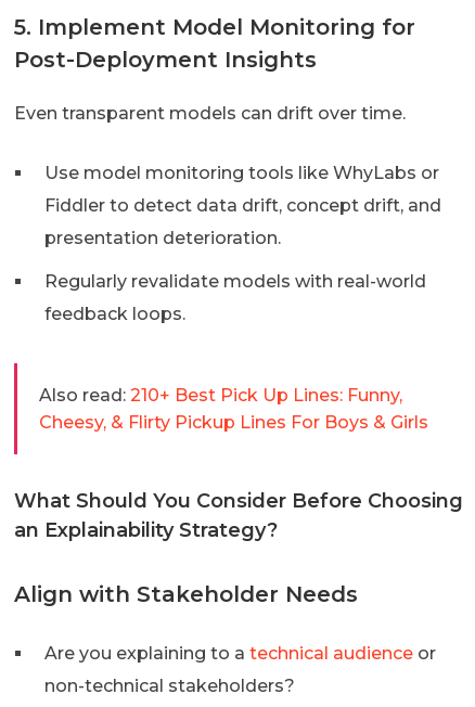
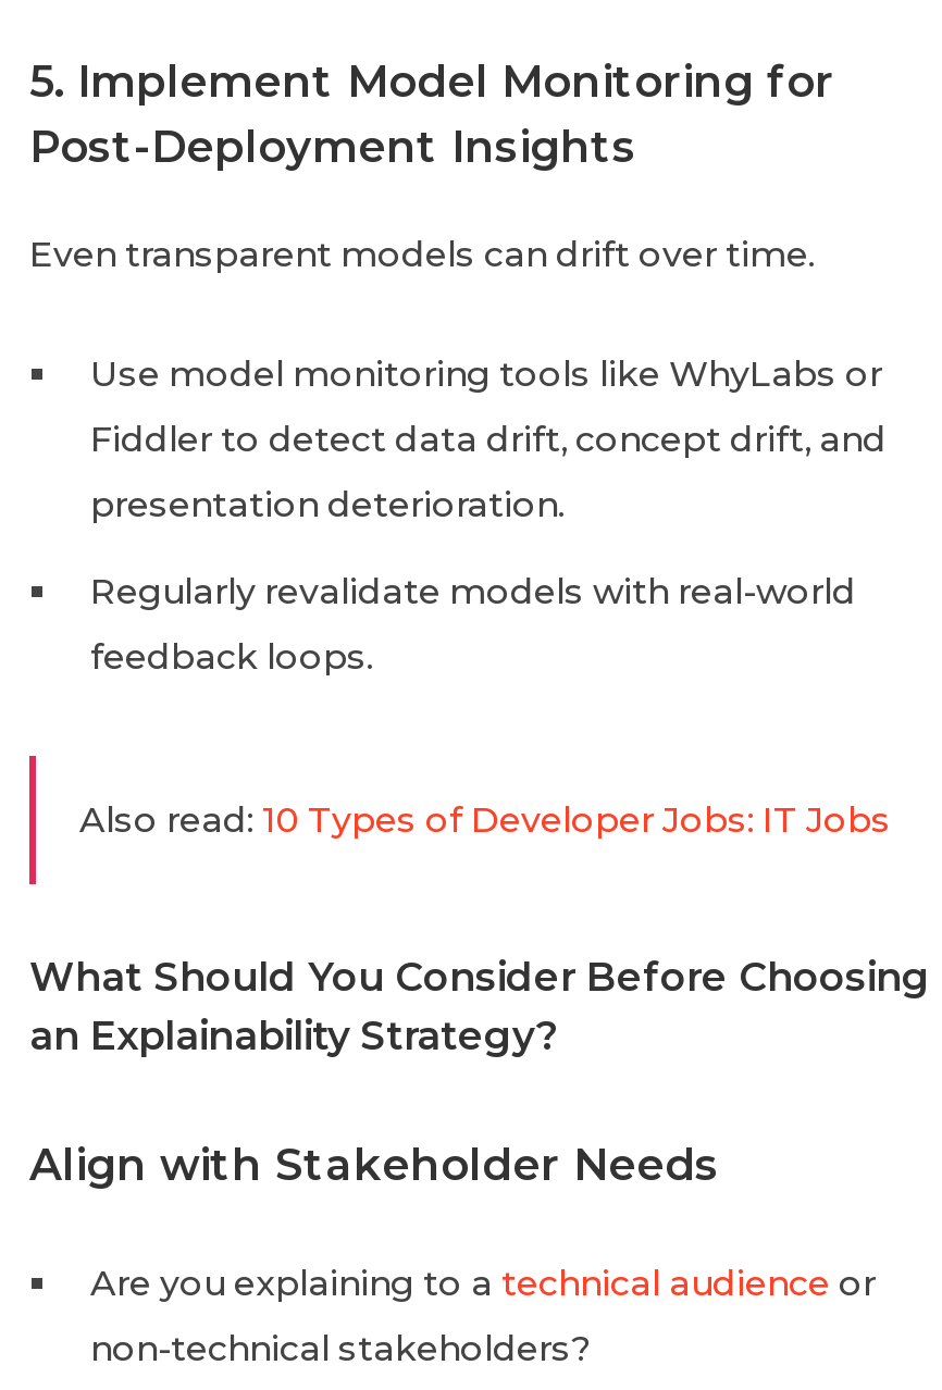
- Also read: 210+ Best Pick Up Lines: Funny,
- Cheesy, & Flirty Pickup Lines For Boys & Girls
+ Also read: 10 Types of Developer Jobs: IT Jobs
